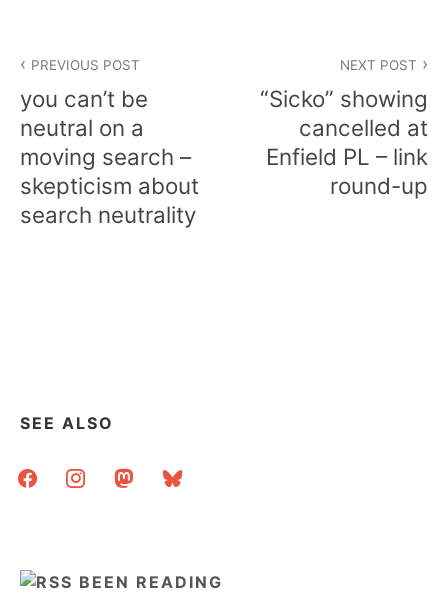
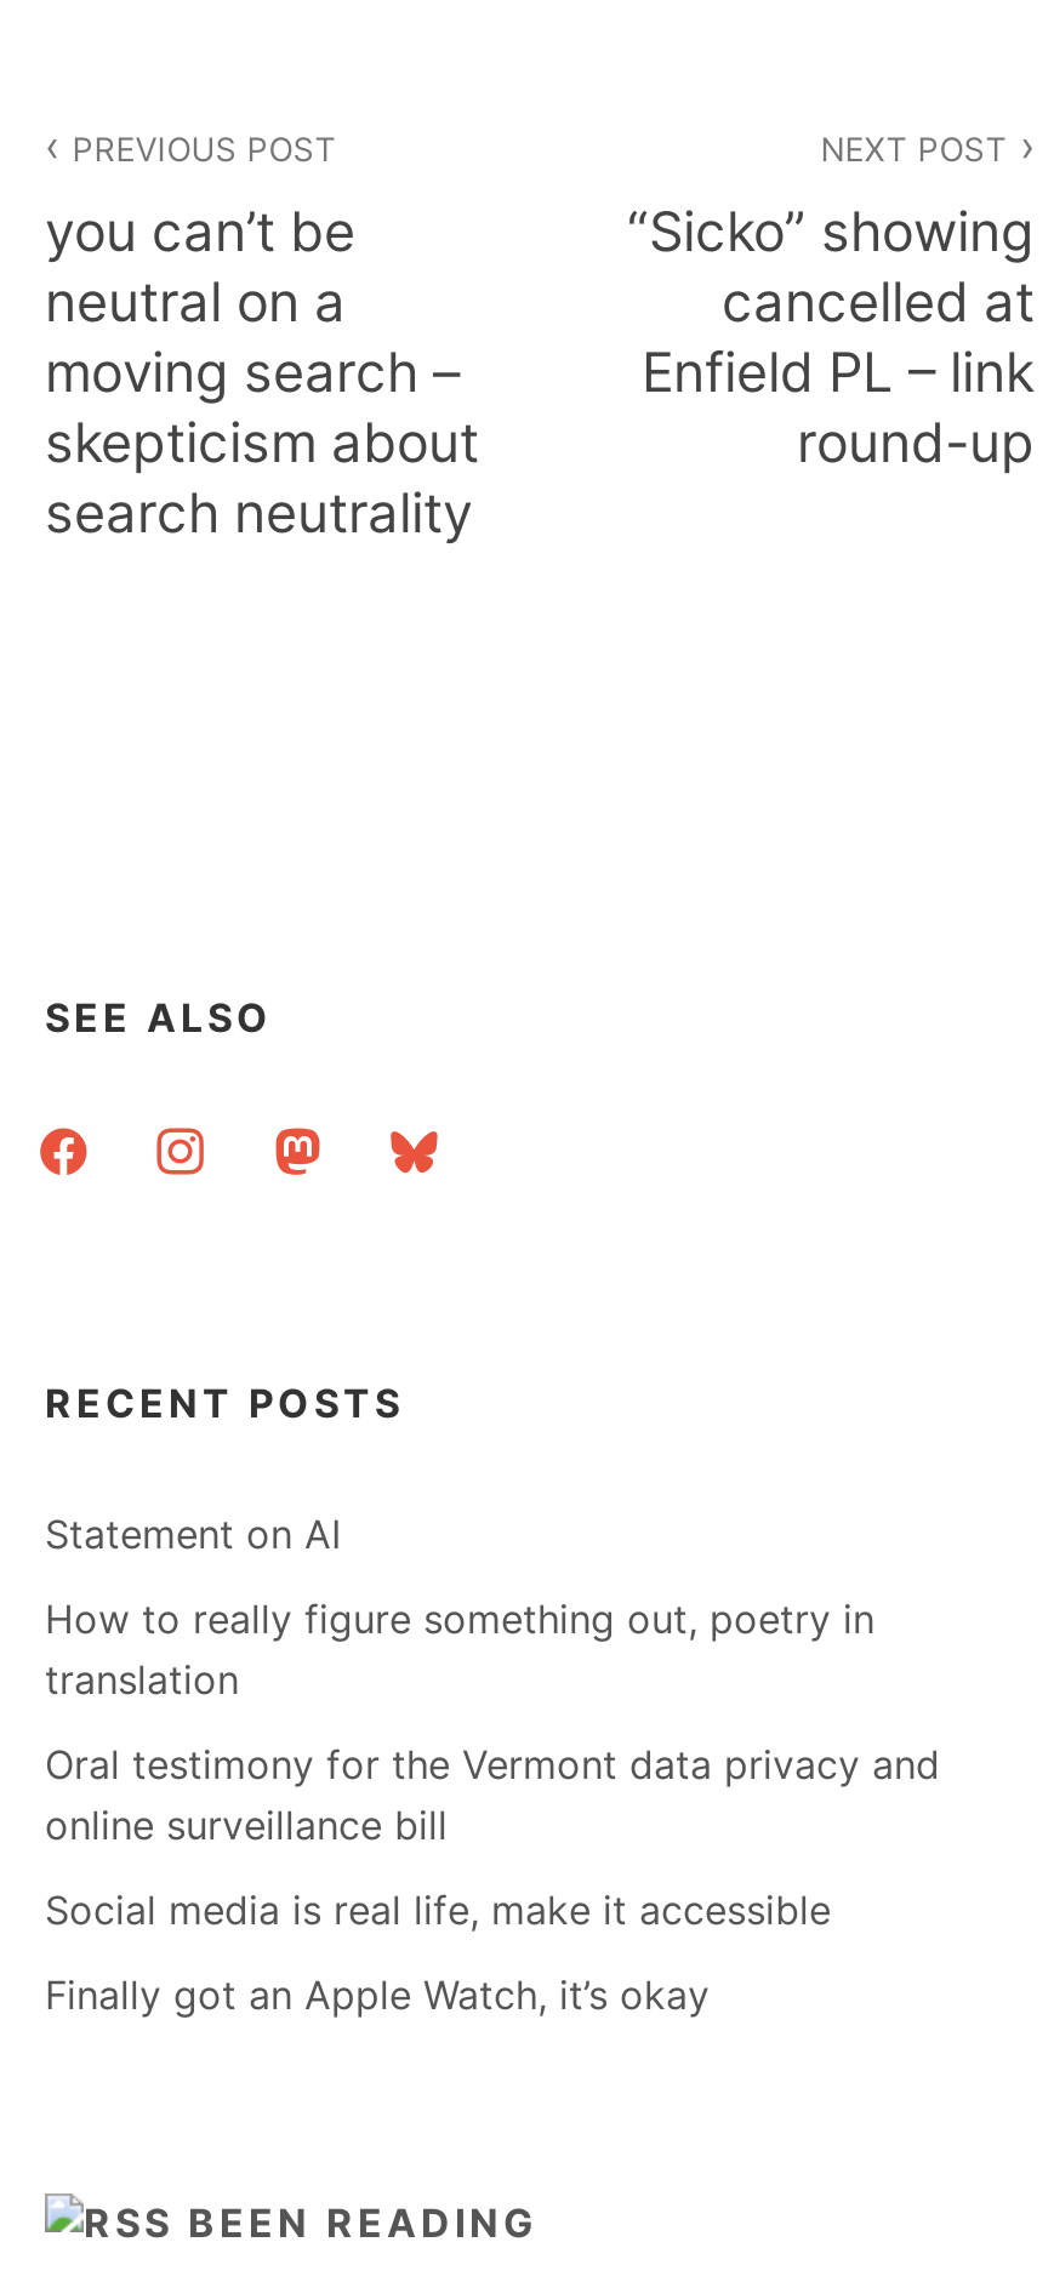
+ RECENT POSTS
+ Statement on AI
+ How to really figure something out, poetry in
+ translation
+ Oral testimony for the Vermont data privacy and
+ online surveillance bill
+ Social media is real life, make it accessible
+ Finally got an Apple Watch, it’s okay
